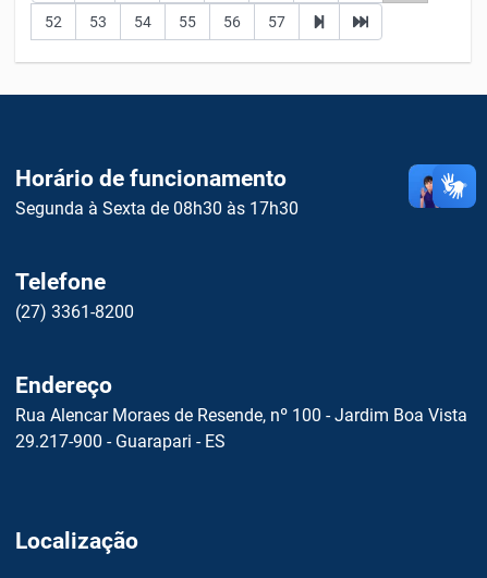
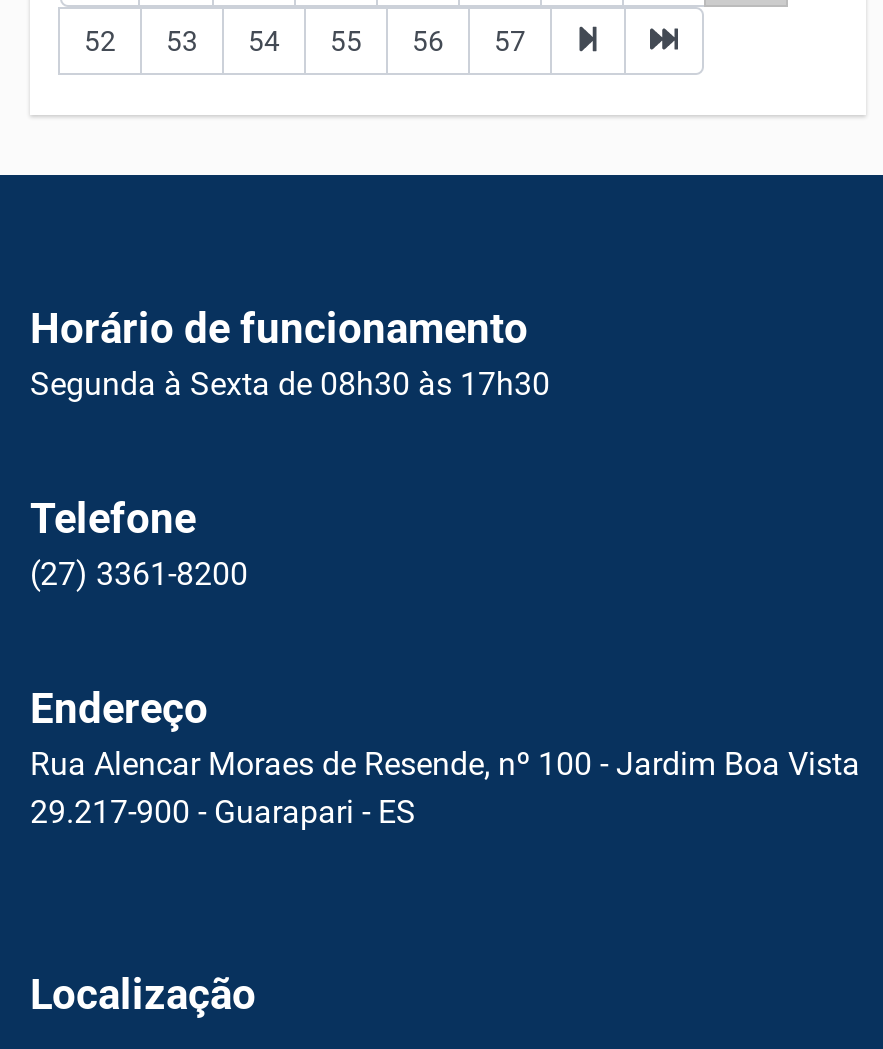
- [image]
